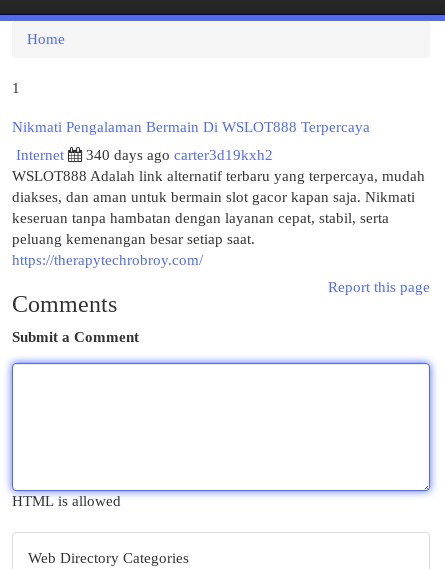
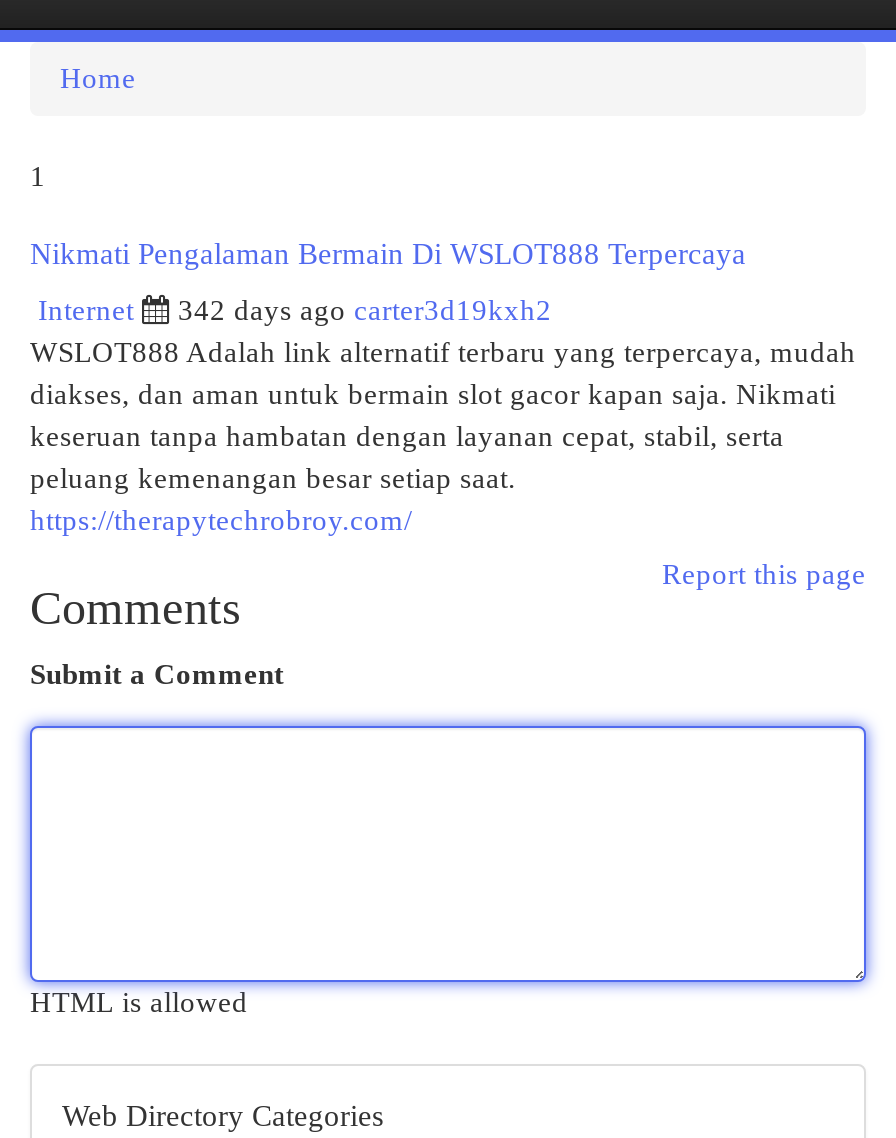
- 340 days ago carter3d19kxh2
+ 342 days ago carter3d19kxh2
